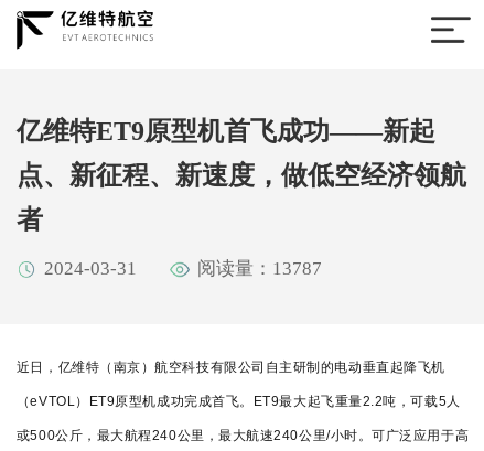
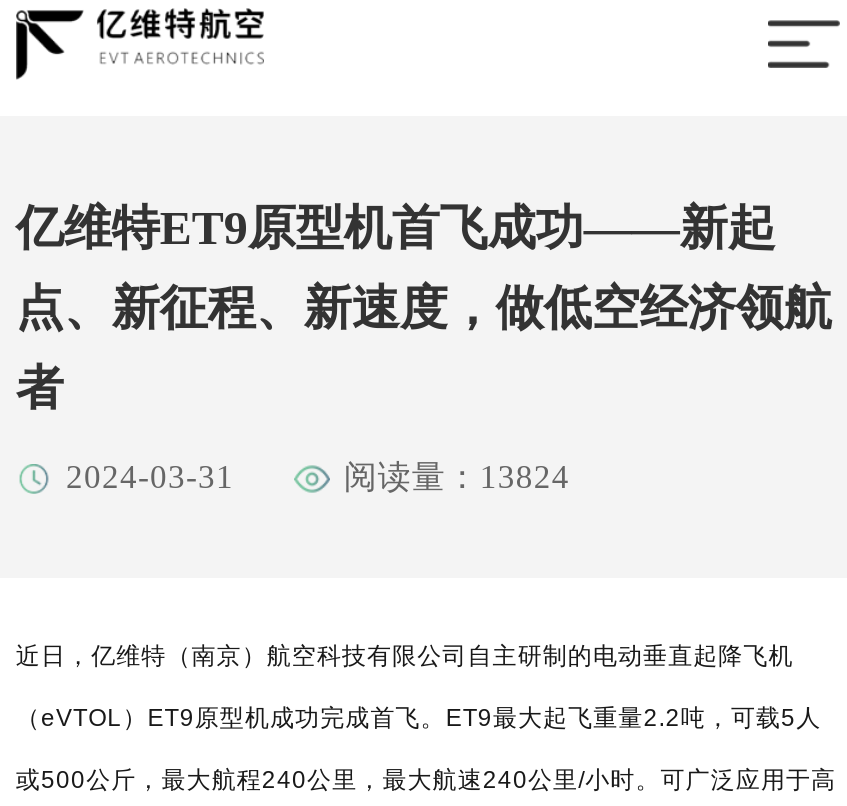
- 阅读量：13787
+ 阅读量：13824
